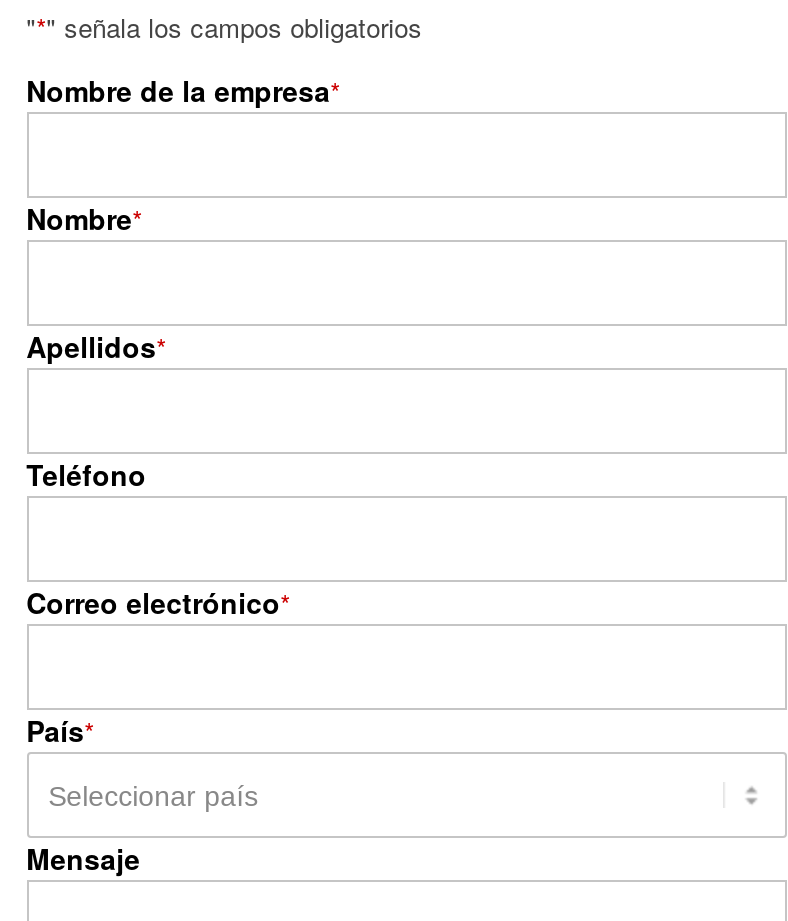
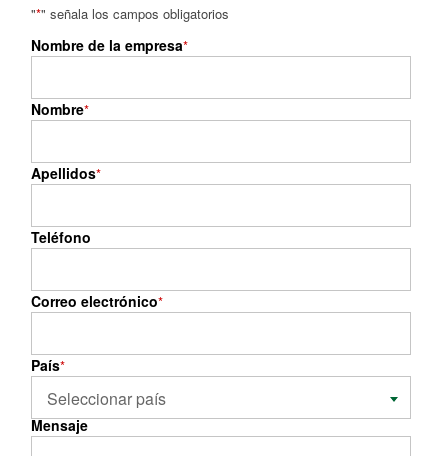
+ Seleccionar país
